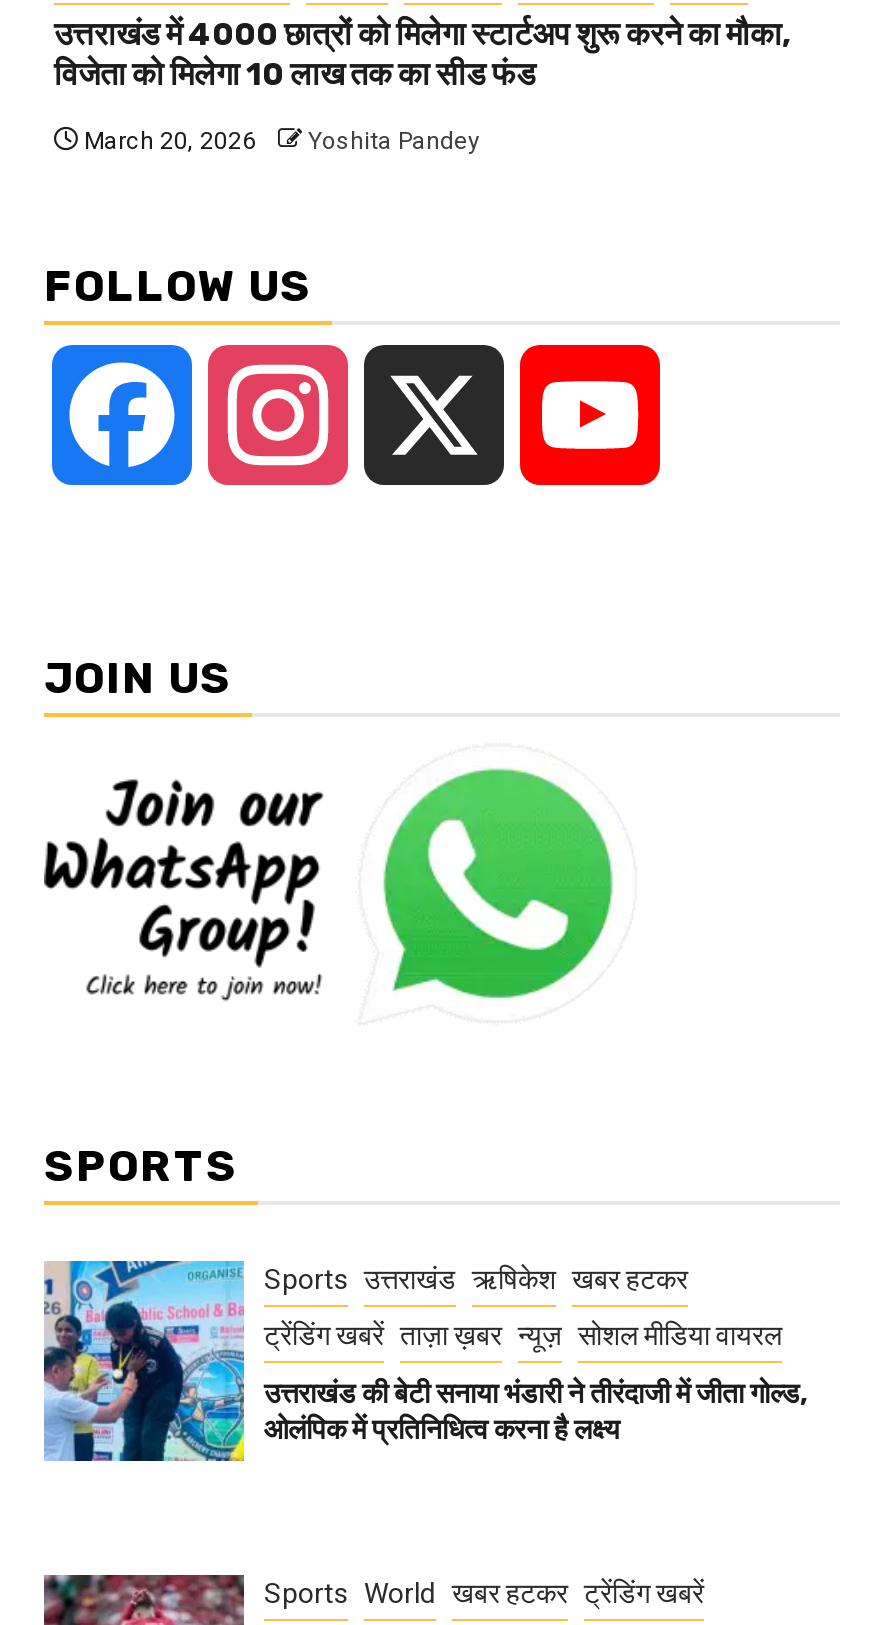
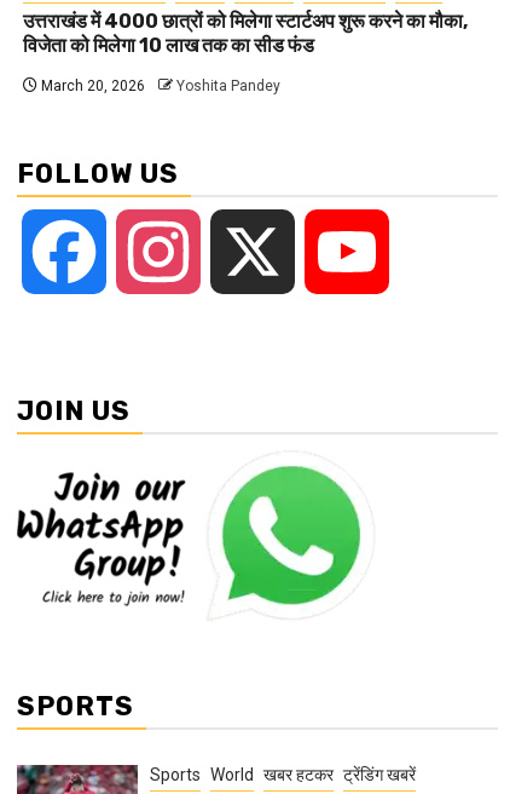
- [image]
- Sports उत्तराखंड ऋषिकेश खबर हटकर
- ट्रेंडिंग खबरें ताज़ा ख़बर न्यूज़ सोशल मीडिया वायरल
- उत्तराखंड की बेटी सनाया भंडारी ने तीरंदाजी में जीता गोल्ड,
- ओलंपिक में प्रतिनिधित्व करना है लक्ष्य
